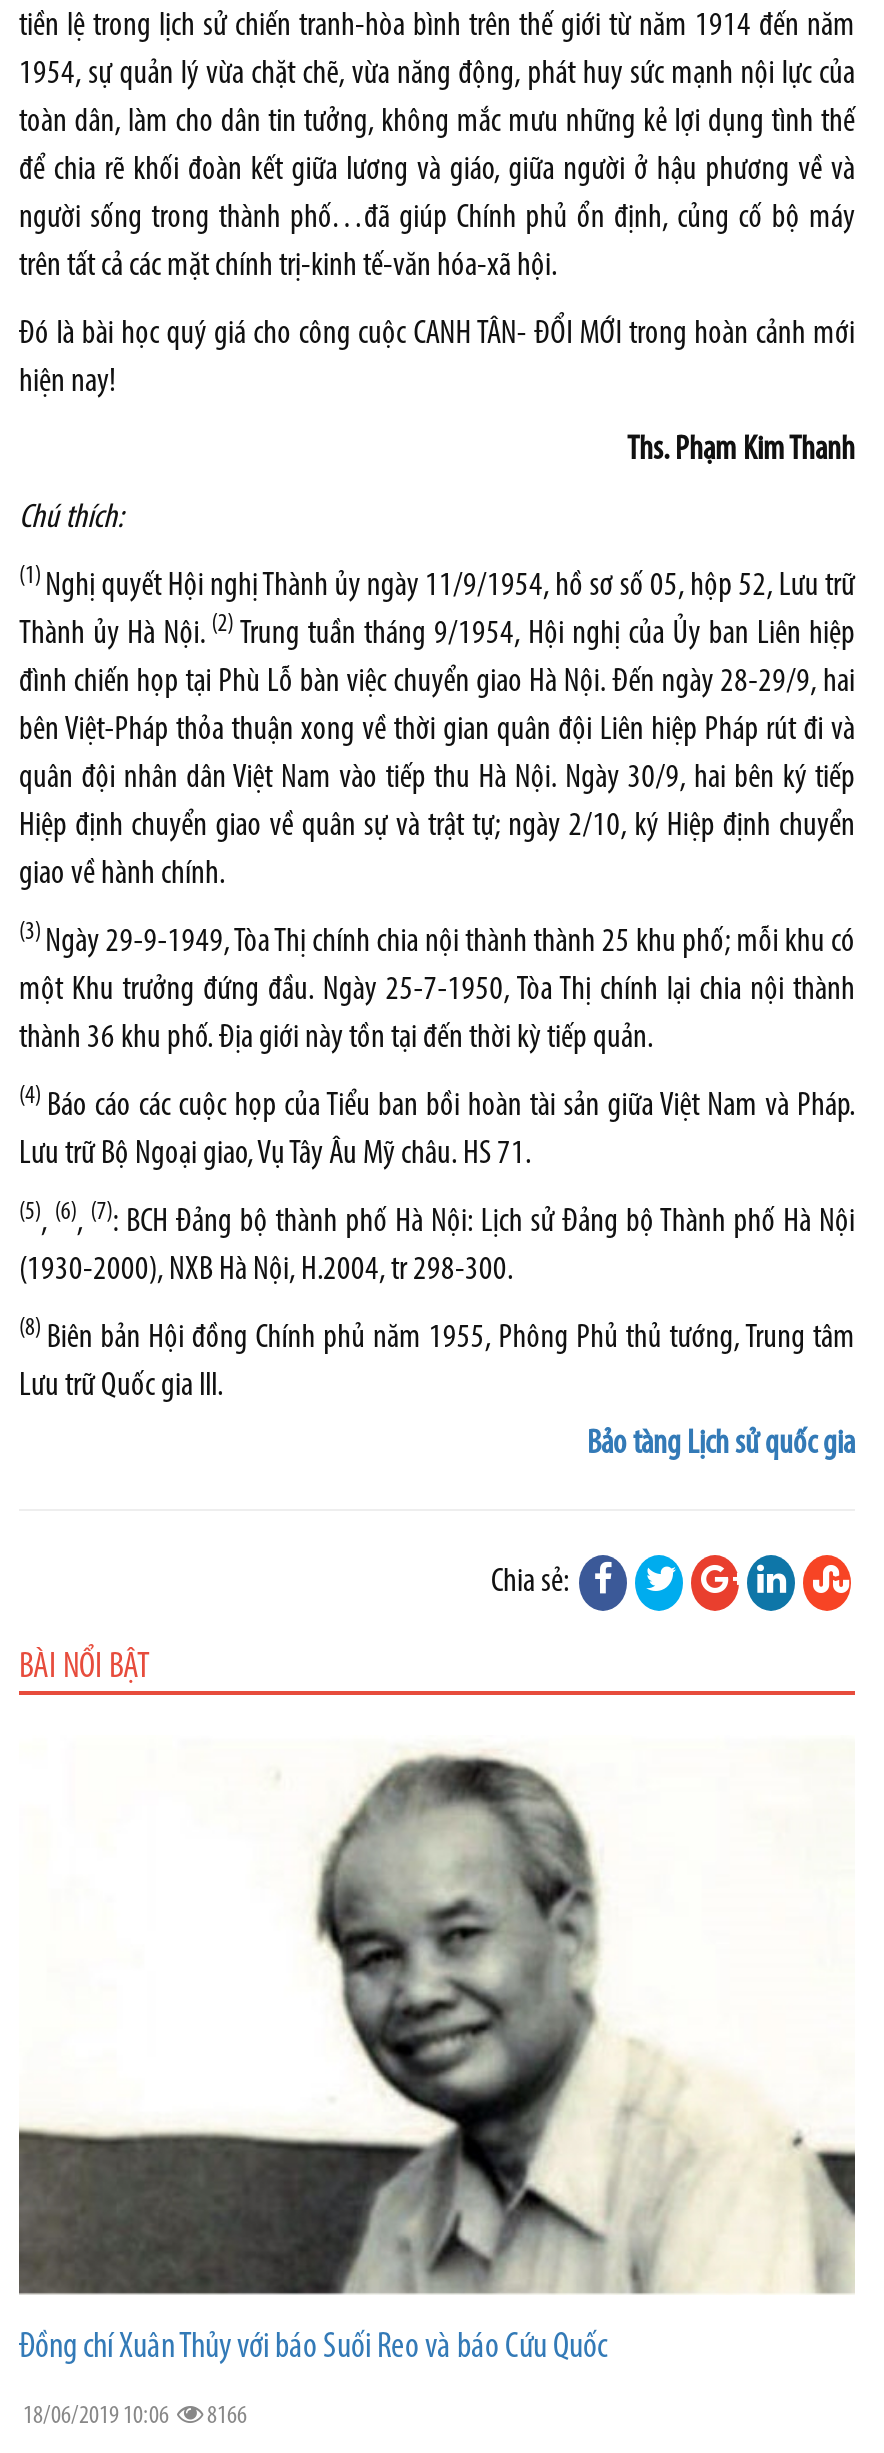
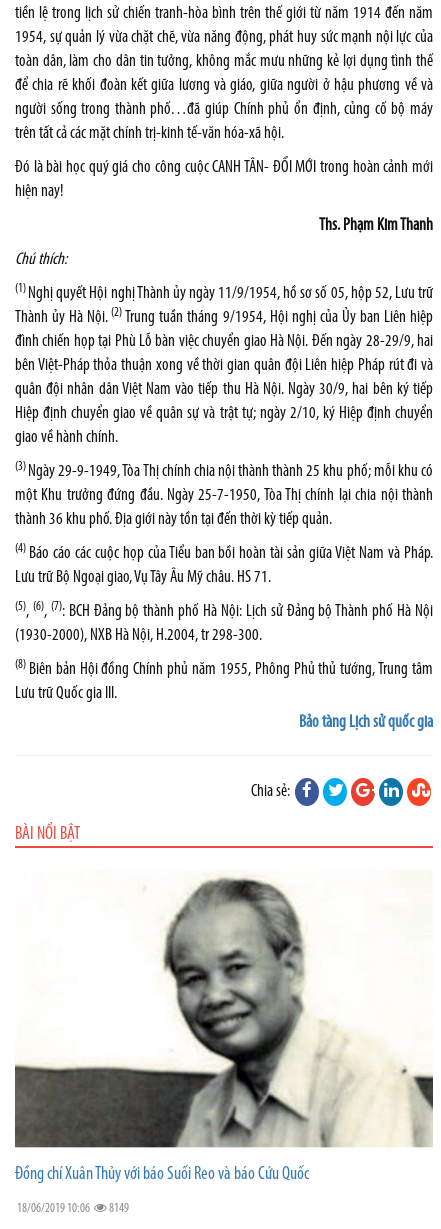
- 18/06/2019 10:06 8166
+ 18/06/2019 10:06 8149
